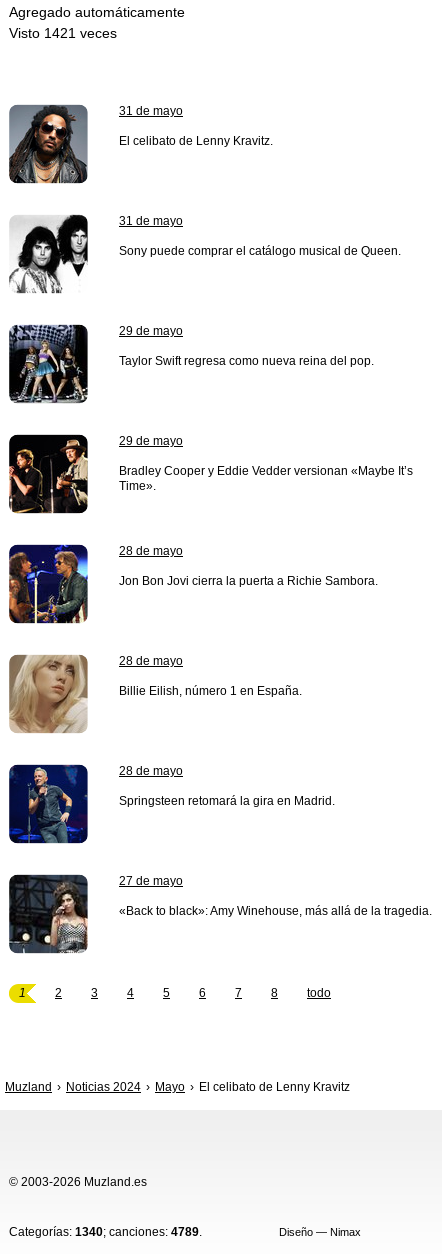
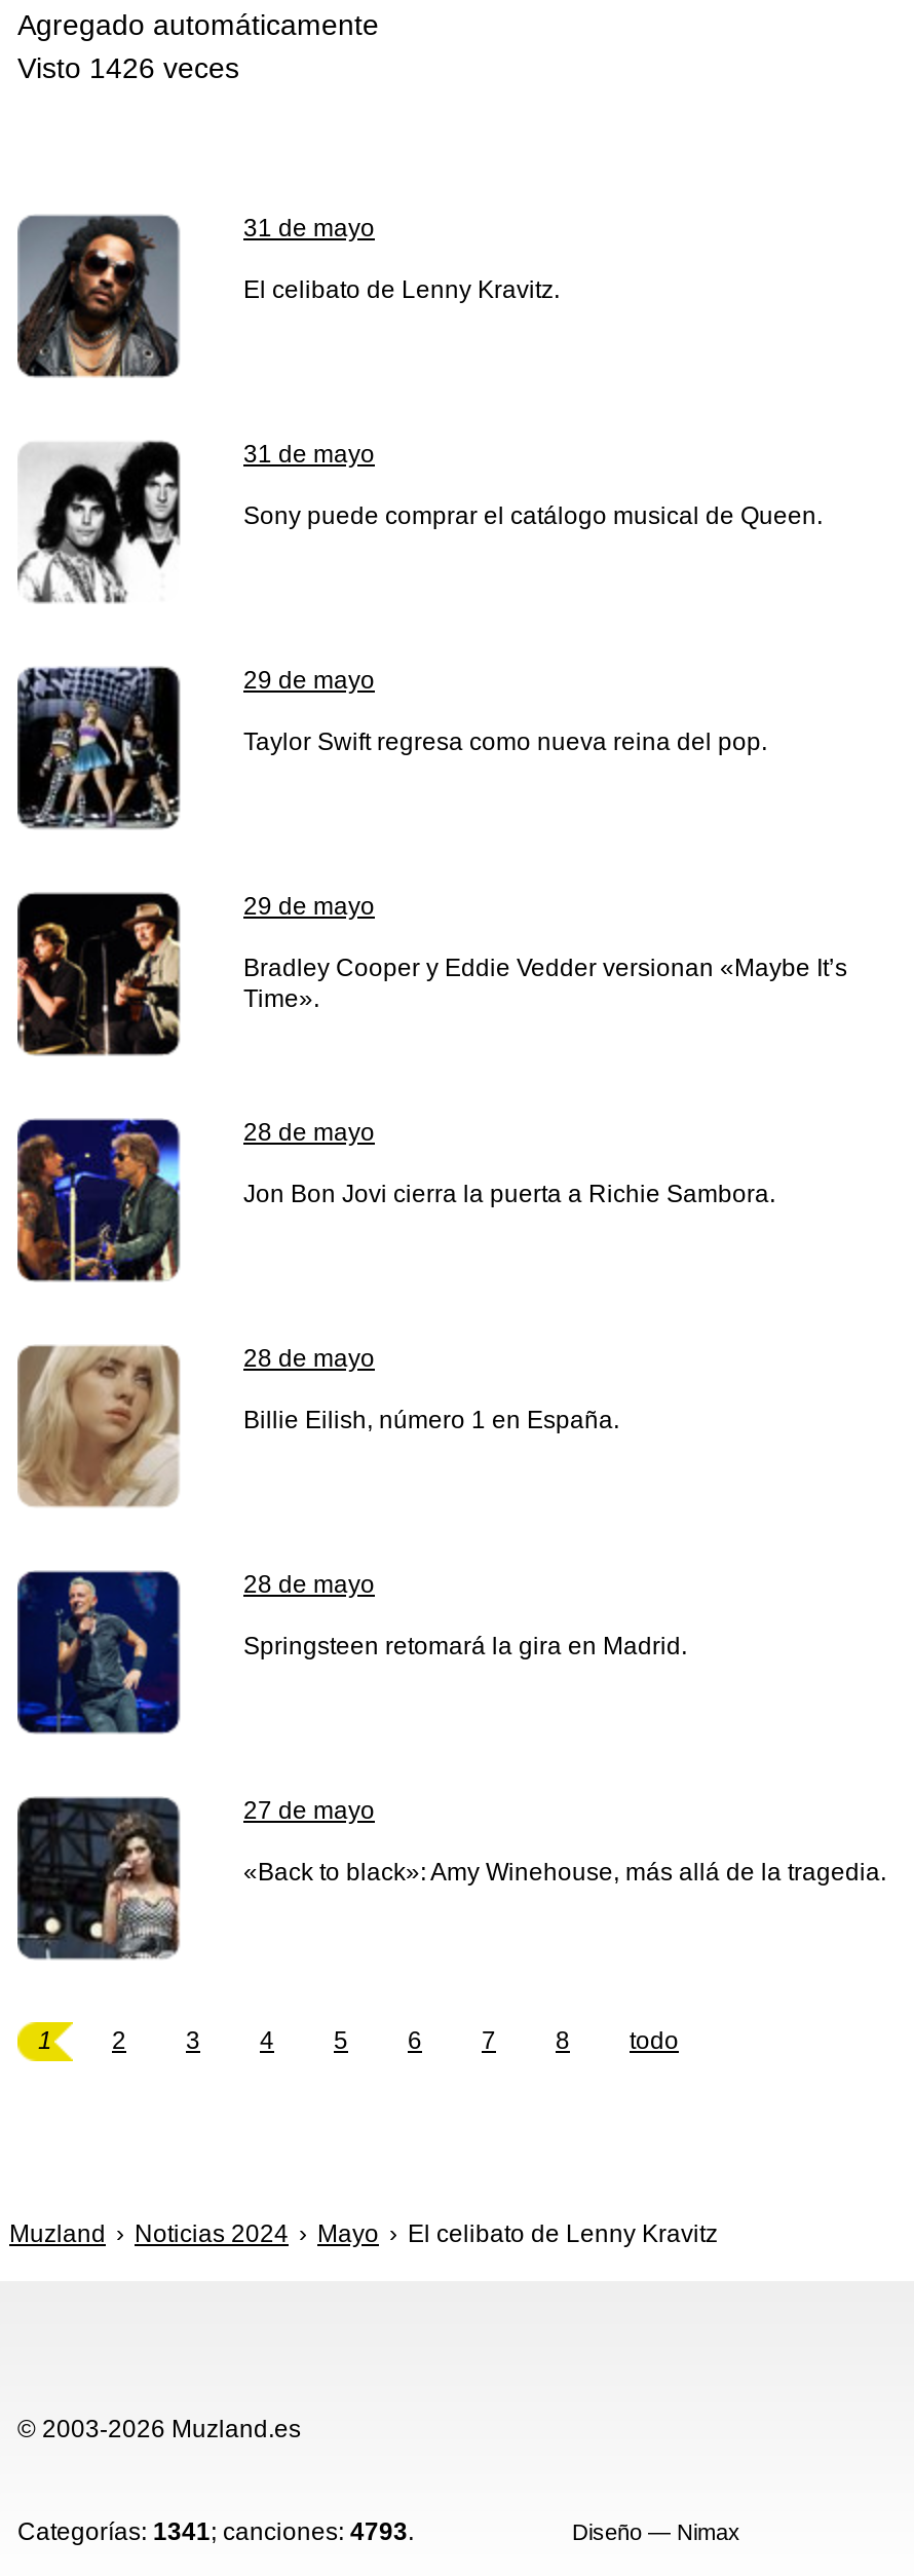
- Visto 1421 veces
+ Visto 1426 veces

- Сategorías: 1340; canciones: 4789.
+ Сategorías: 1341; canciones: 4793.
